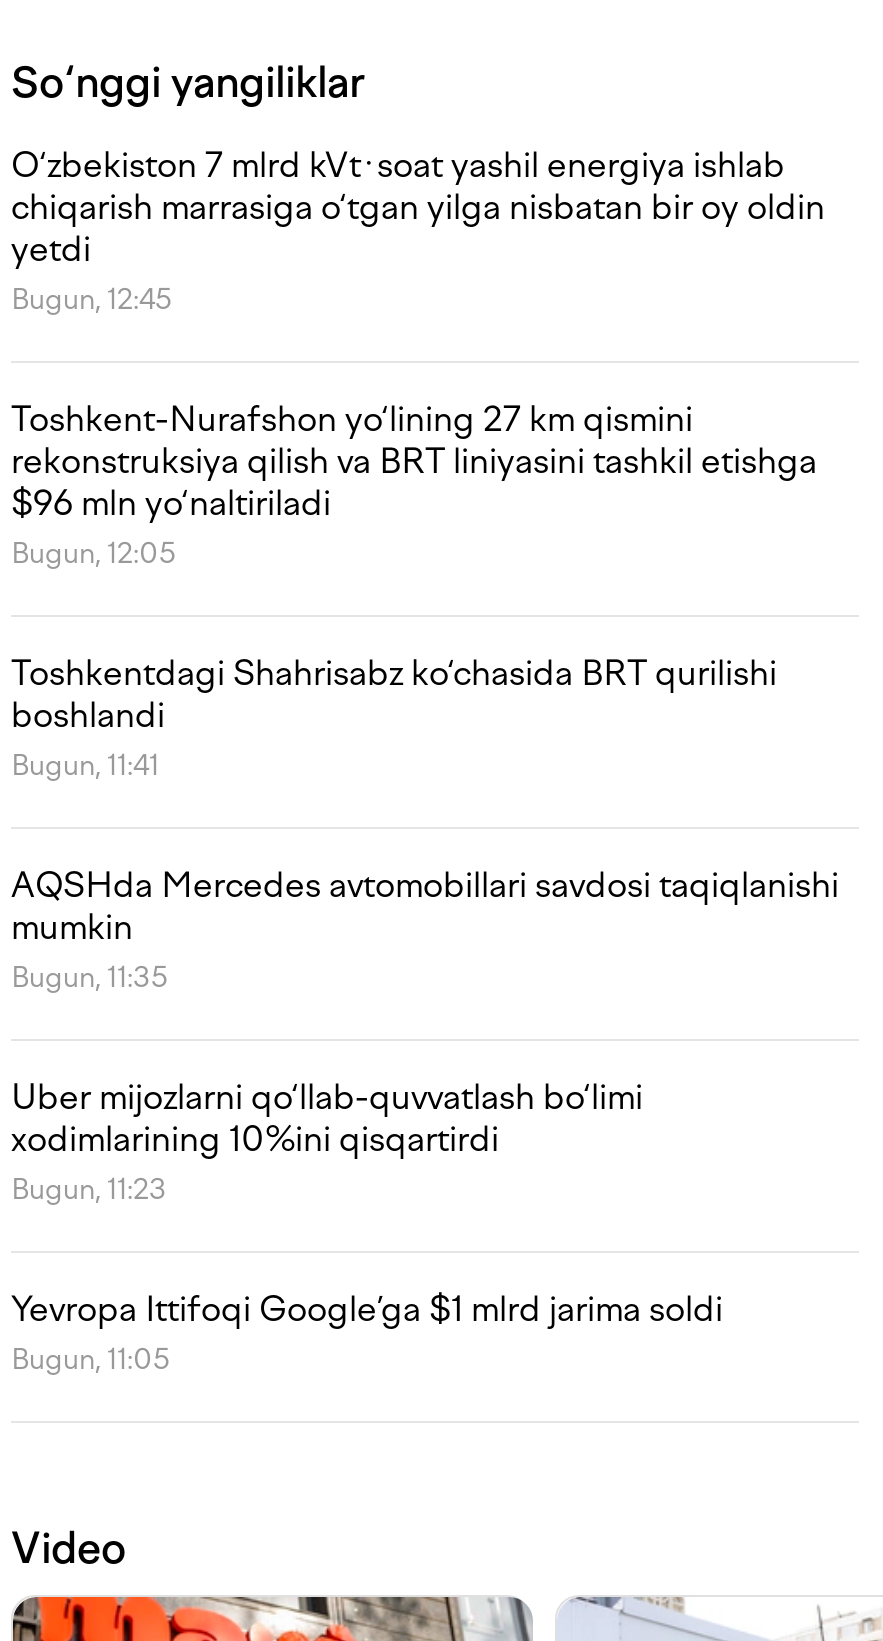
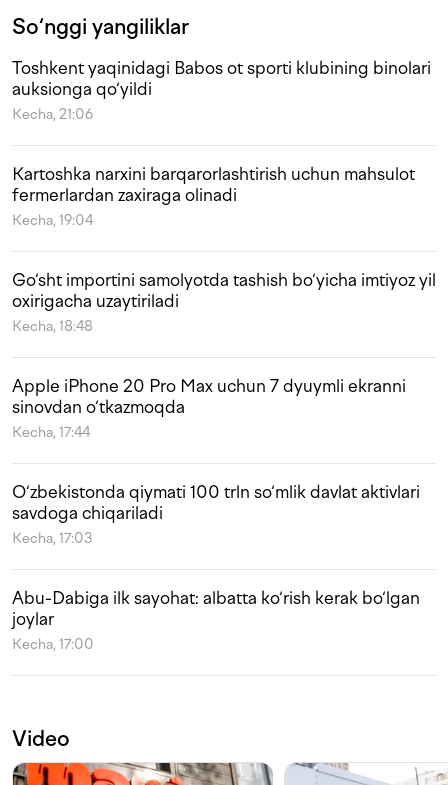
- O‘zbekiston 7 mlrd kVt·soat yashil energiya ishlab
- chiqarish marrasiga o‘tgan yilga nisbatan bir oy oldin
- yetdi
- Bugun, 12:45
+ Toshkent yaqinidagi Babos ot sporti klubining binolari
+ auksionga qo‘yildi
+ Kecha, 21:06

- Toshkent-Nurafshon yo‘lining 27 km qismini
- rekonstruksiya qilish va BRT liniyasini tashkil etishga
- $96 mln yo‘naltiriladi
- Bugun, 12:05
+ Kartoshka narxini barqarorlashtirish uchun mahsulot
+ fermerlardan zaxiraga olinadi
+ Kecha, 19:04

- Toshkentdagi Shahrisabz ko‘chasida BRT qurilishi
- boshlandi
- Bugun, 11:41
+ Go‘sht importini samolyotda tashish bo‘yicha imtiyoz yil
+ oxirigacha uzaytiriladi
+ Kecha, 18:48

- AQSHda Mercedes avtomobillari savdosi taqiqlanishi
- mumkin
- Bugun, 11:35
+ Apple iPhone 20 Pro Max uchun 7 dyuymli ekranni
+ sinovdan o‘tkazmoqda
+ Kecha, 17:44

- Uber mijozlarni qo‘llab-quvvatlash bo‘limi
- xodimlarining 10%ini qisqartirdi
- Bugun, 11:23
+ O‘zbekistonda qiymati 100 trln so‘mlik davlat aktivlari
+ savdoga chiqariladi
+ Kecha, 17:03

- Yevropa Ittifoqi Google’ga $1 mlrd jarima soldi
- Bugun, 11:05
+ Abu-Dabiga ilk sayohat: albatta ko‘rish kerak bo‘lgan
+ joylar
+ Kecha, 17:00
